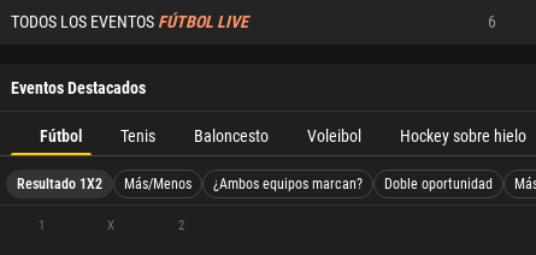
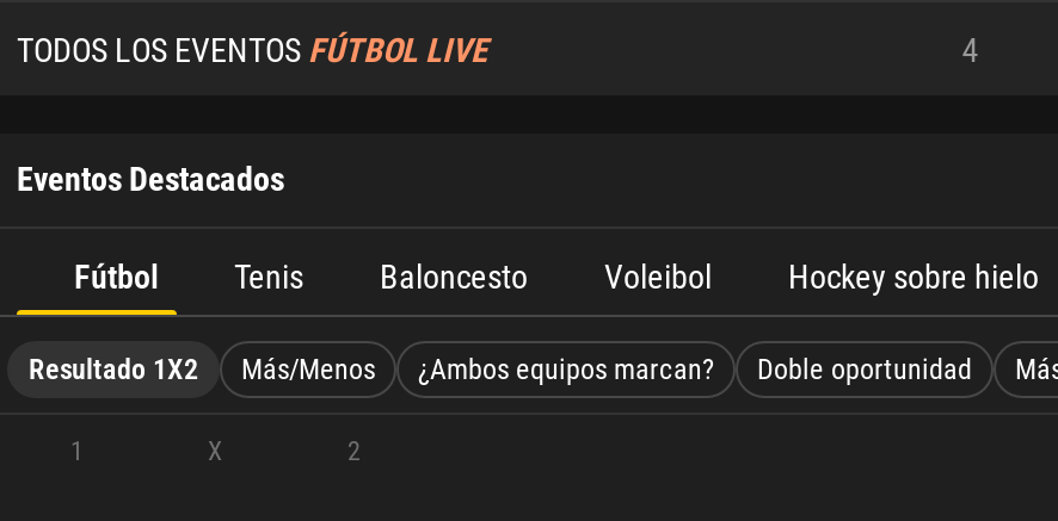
- 6
+ 4
